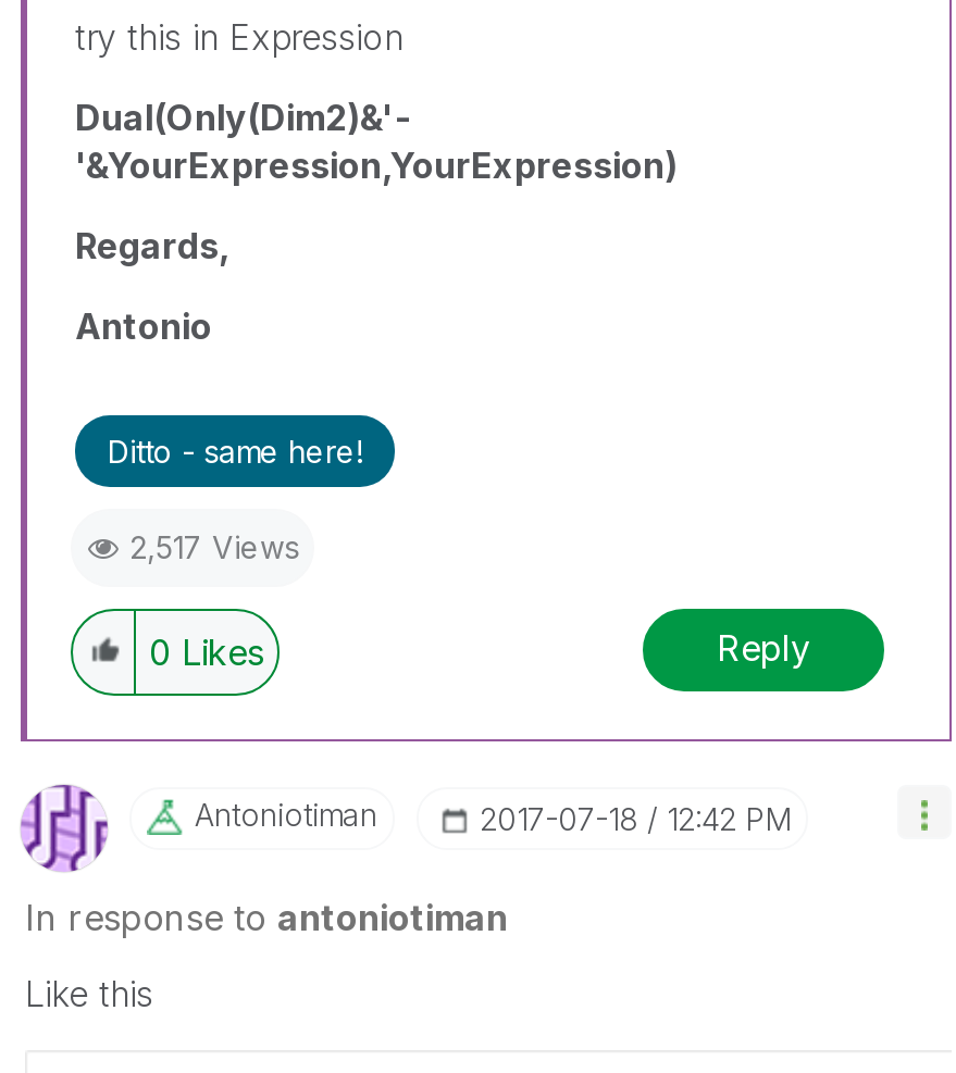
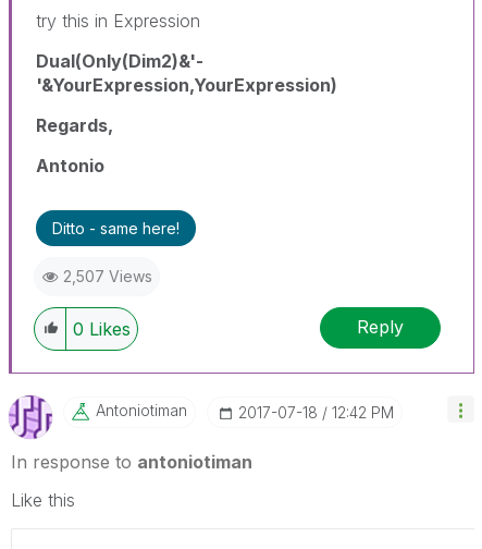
- 2,517 Views
+ 2,507 Views
